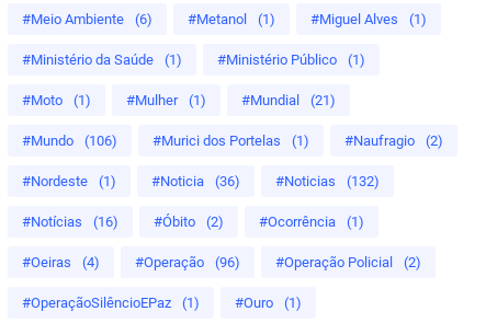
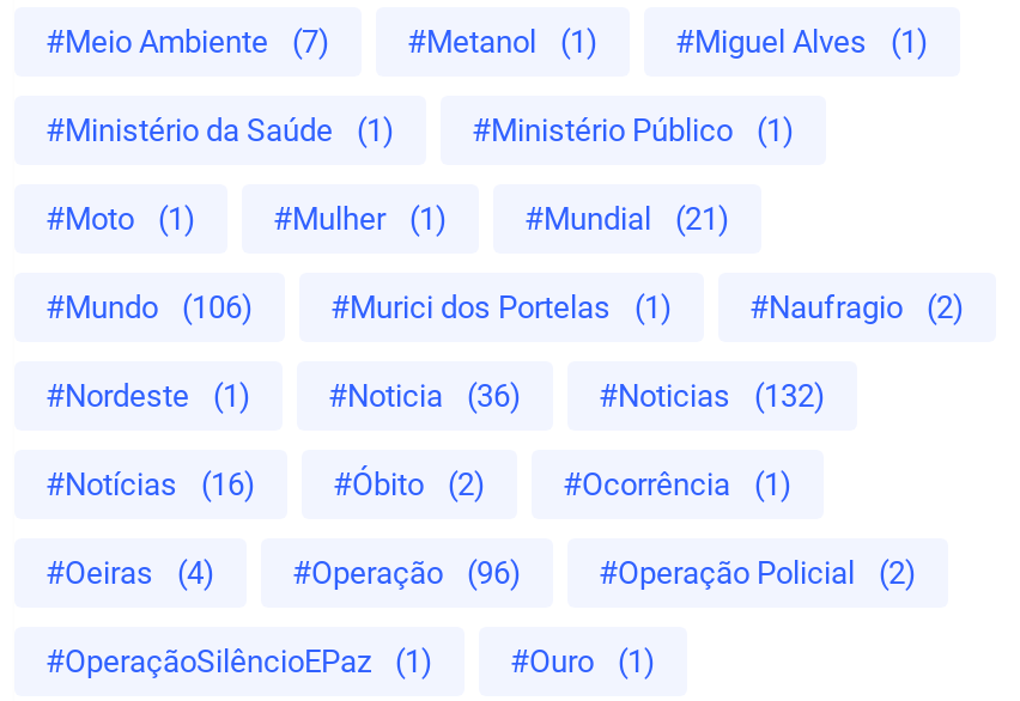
- #Meio Ambiente (6)
+ #Meio Ambiente (7)
